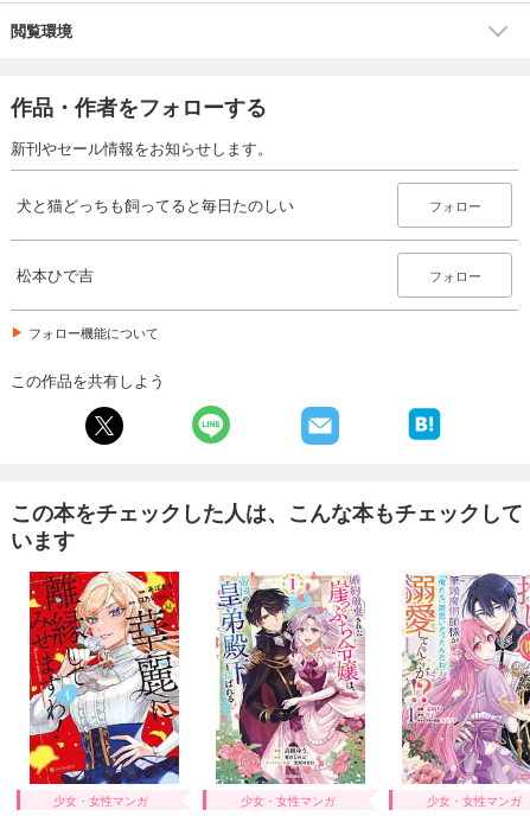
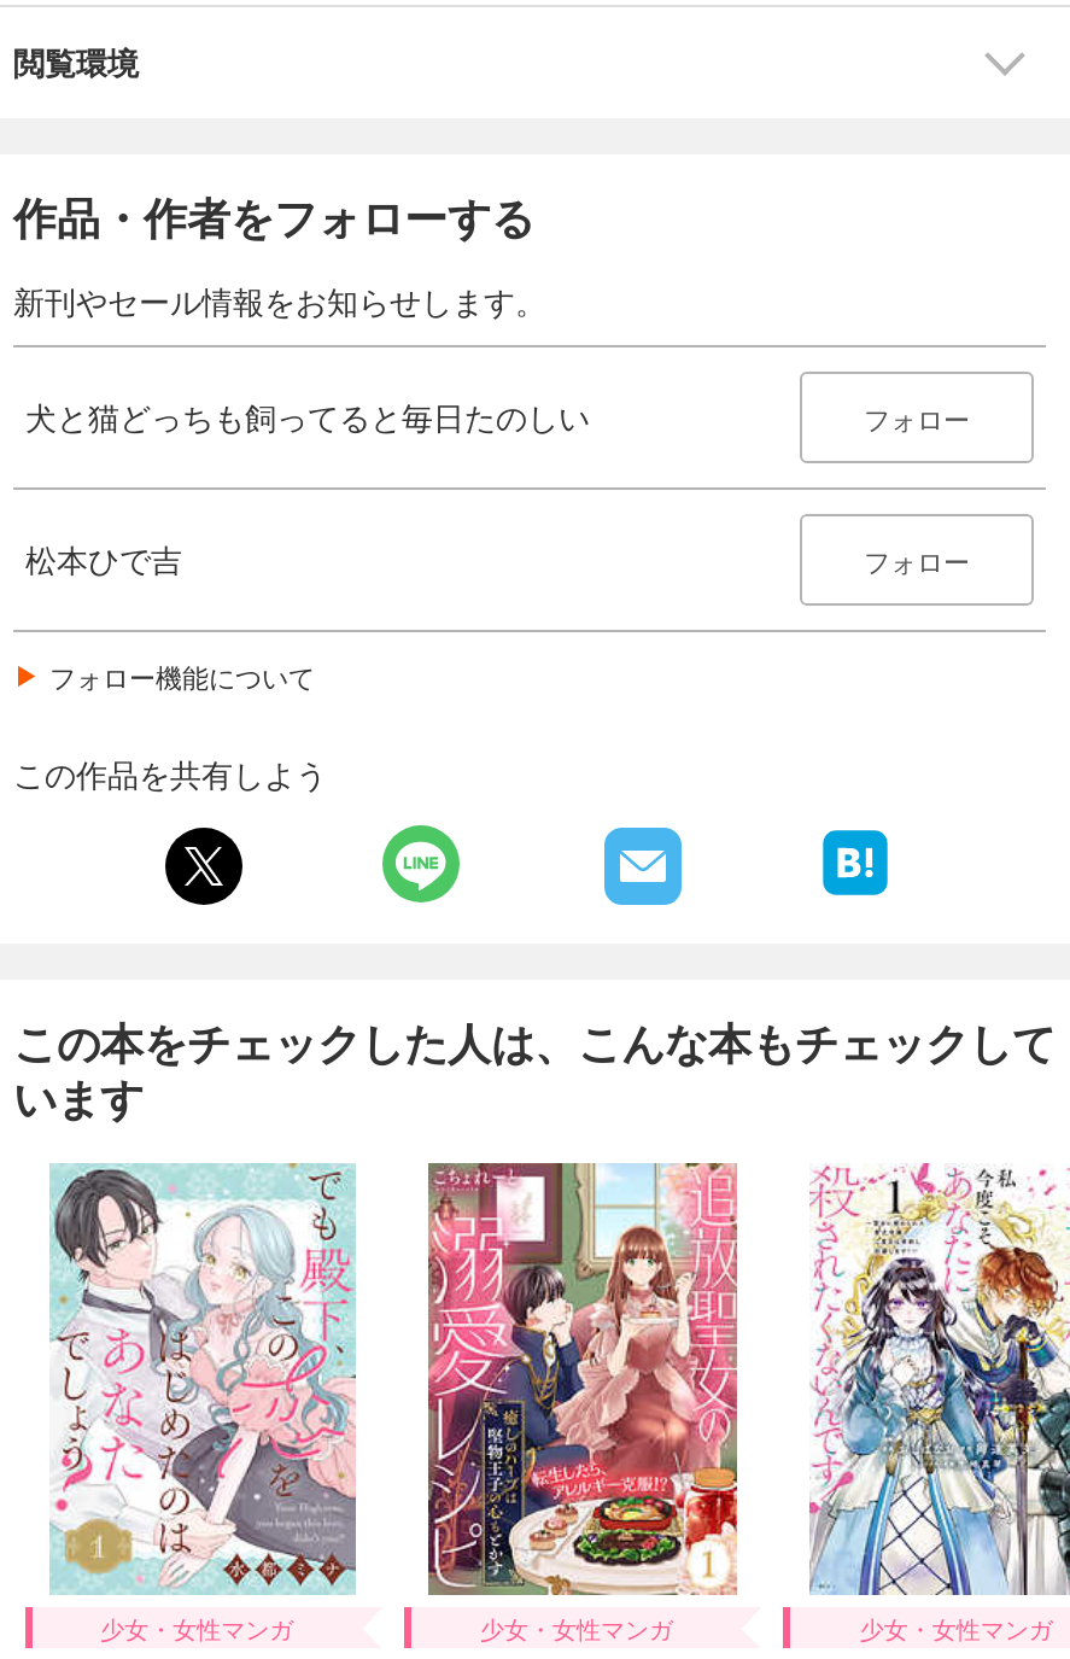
- [image]
+ [image]

- [image]
+ [image]

- [image]
+ [image]
